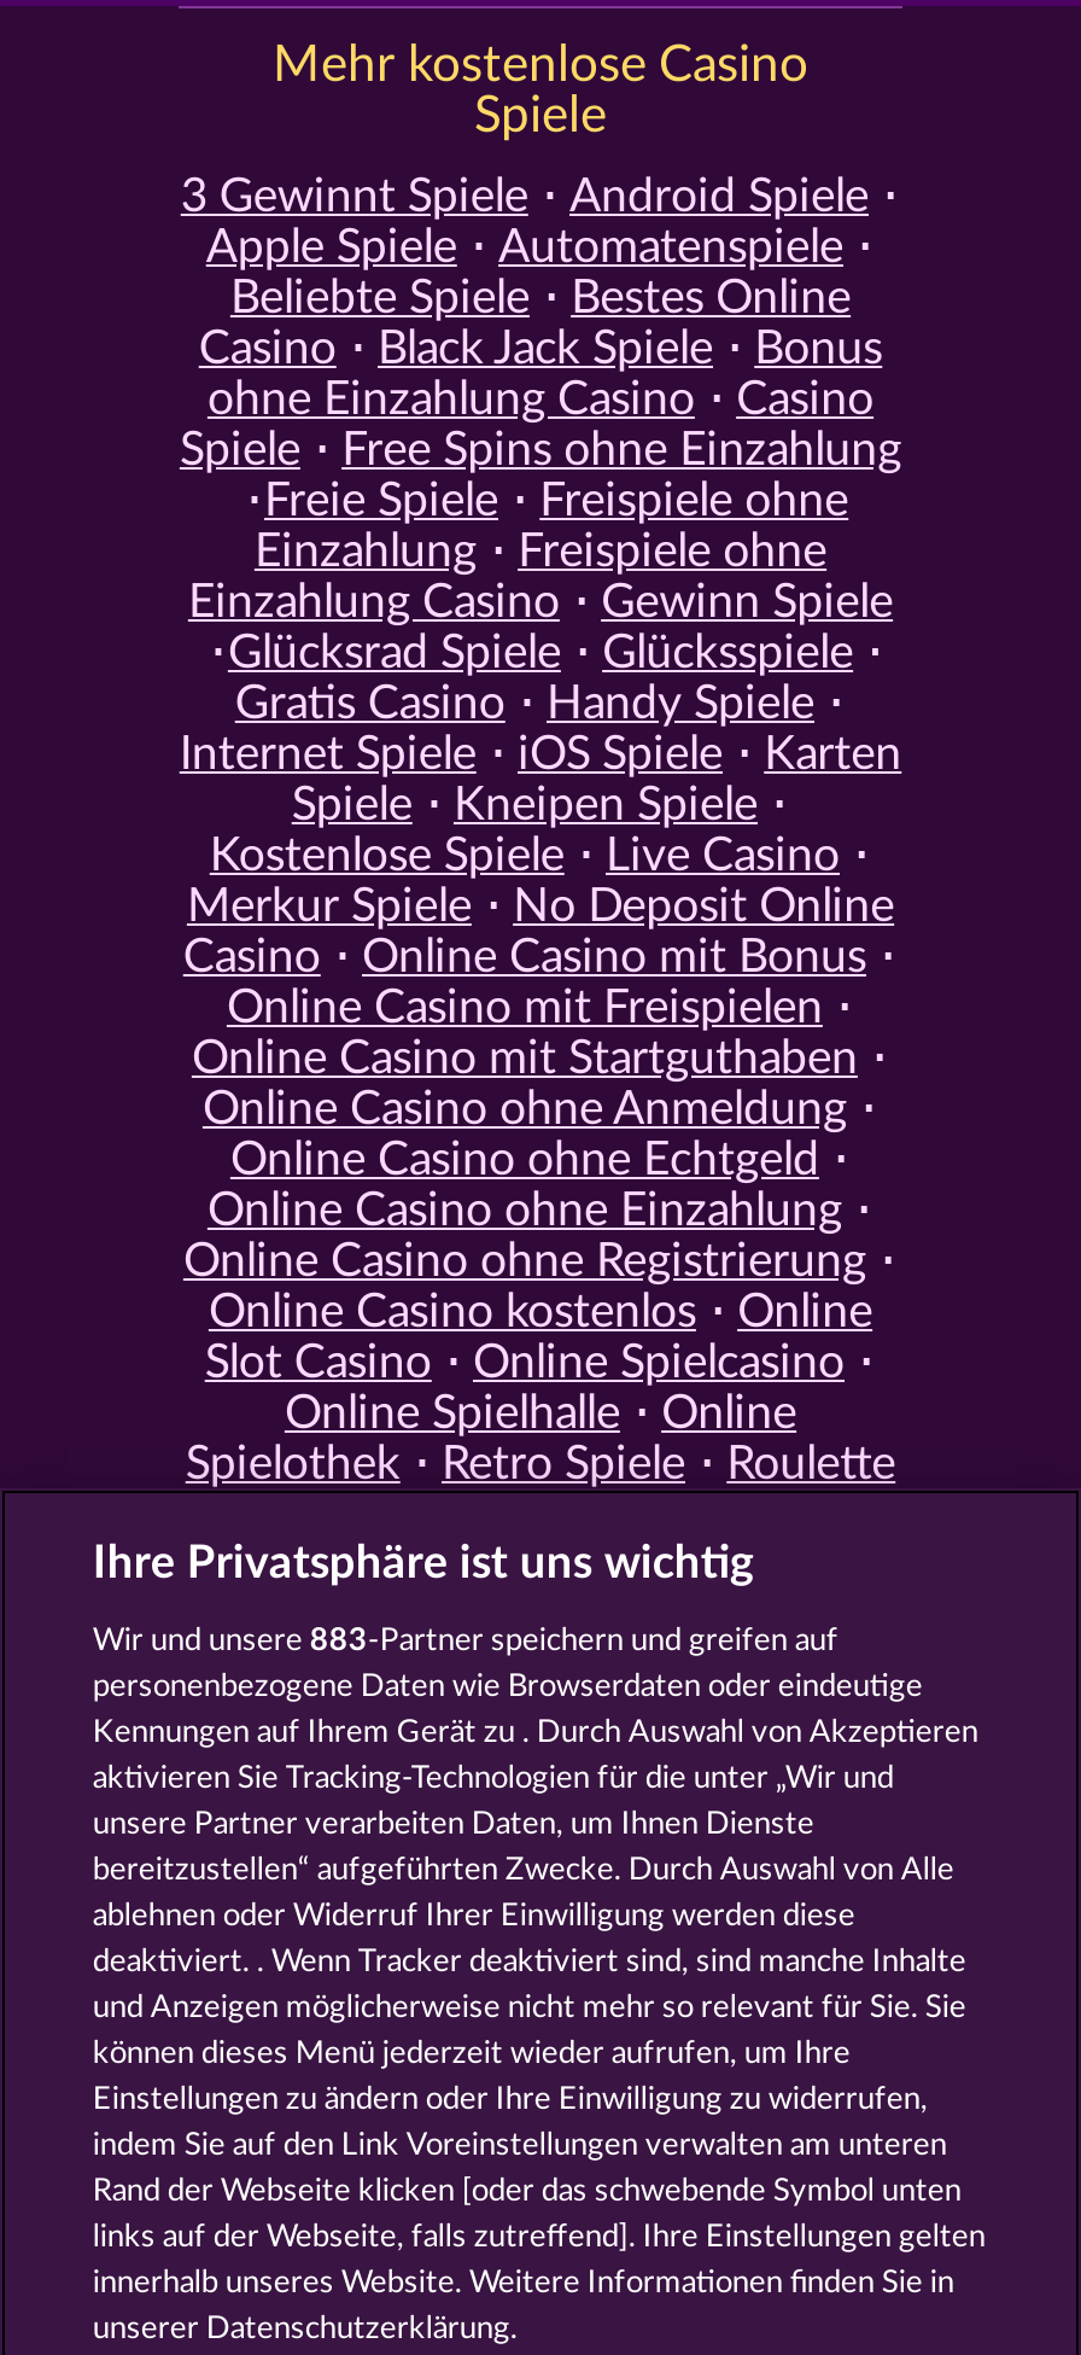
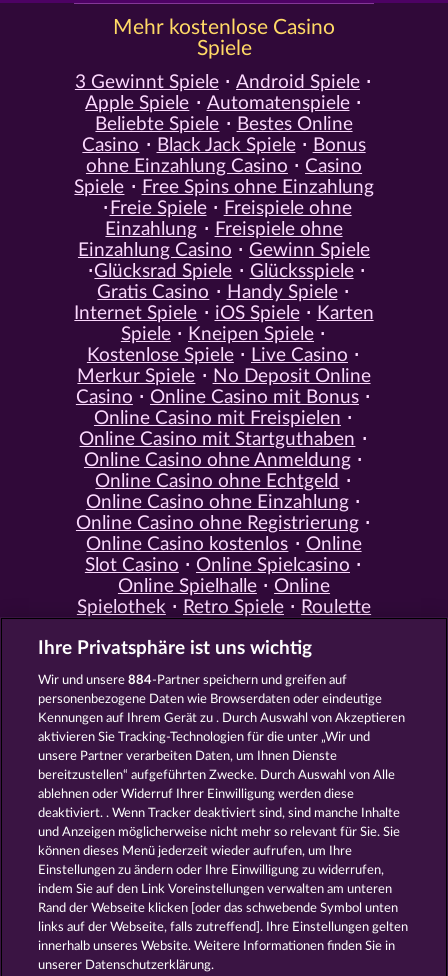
- Wir und unsere 883-Partner speichern und greifen auf
+ Wir und unsere 884-Partner speichern und greifen auf
